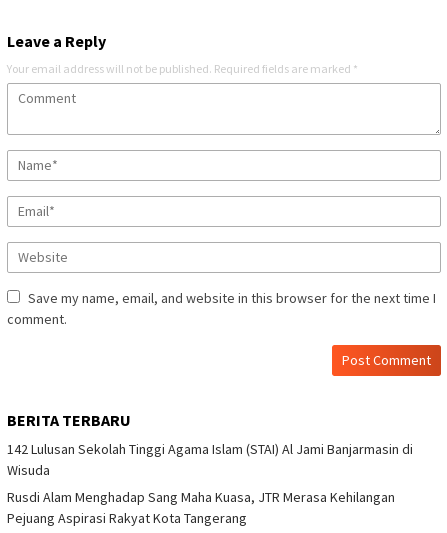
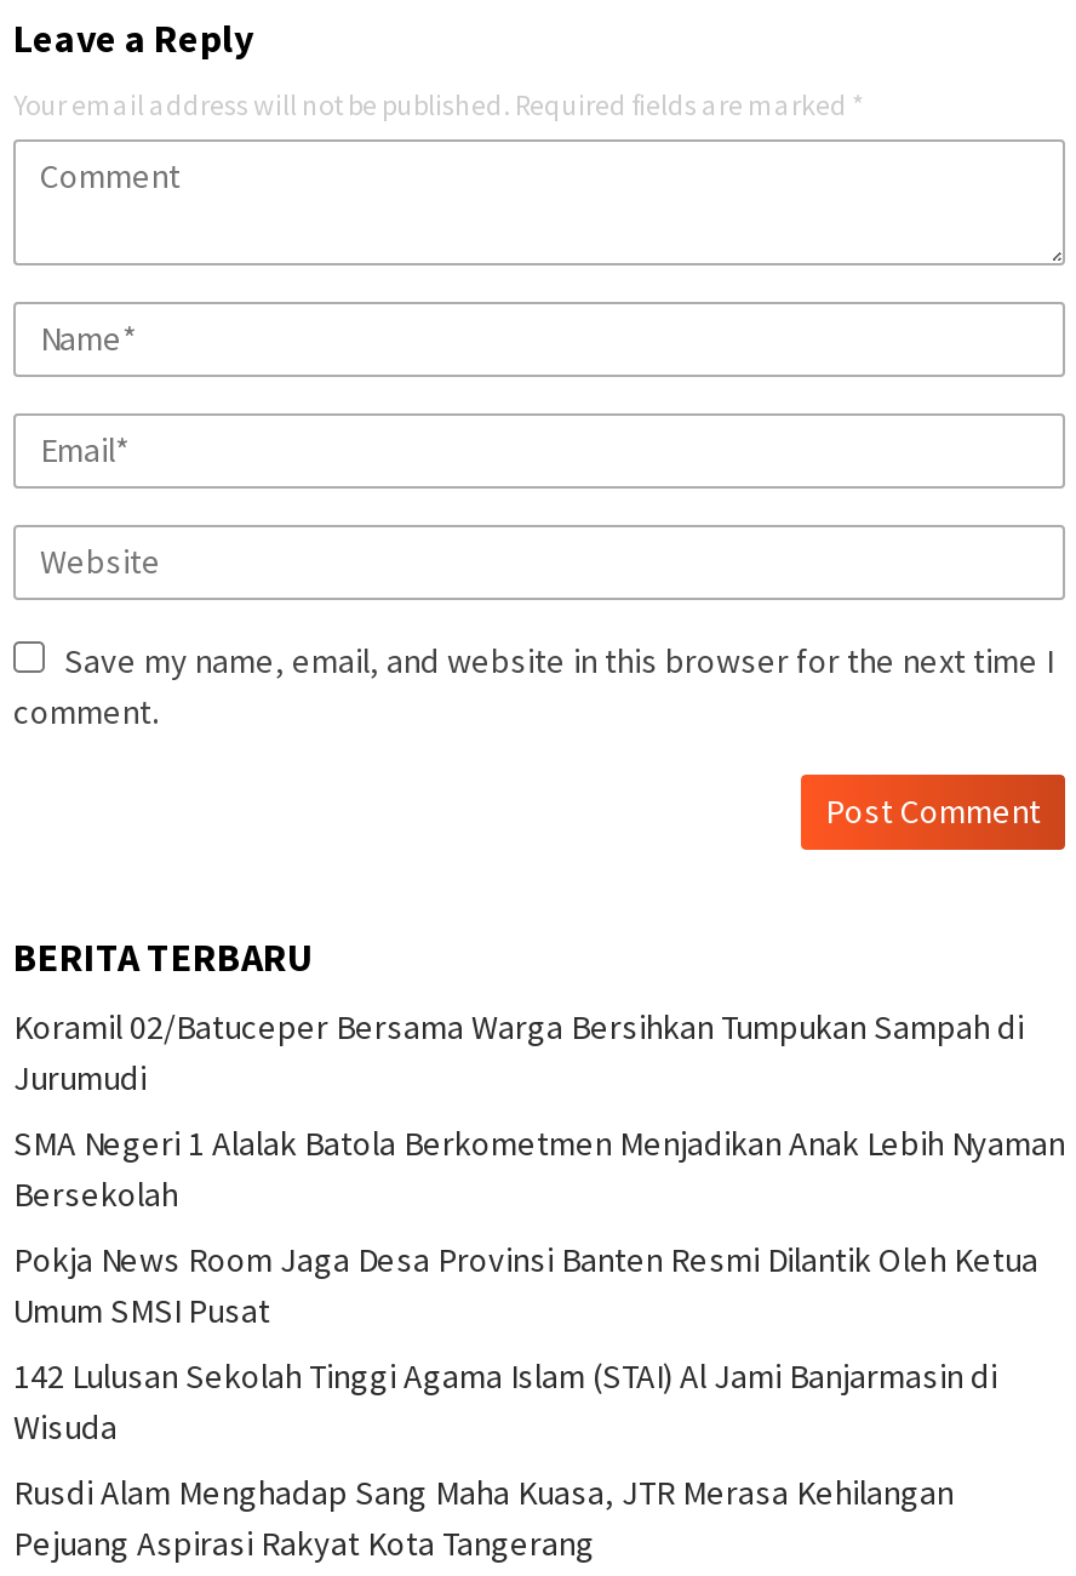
+ Koramil 02/Batuceper Bersama Warga Bersihkan Tumpukan Sampah di
+ Jurumudi
+ SMA Negeri 1 Alalak Batola Berkometmen Menjadikan Anak Lebih Nyaman
+ Bersekolah
+ Pokja News Room Jaga Desa Provinsi Banten Resmi Dilantik Oleh Ketua
+ Umum SMSI Pusat
